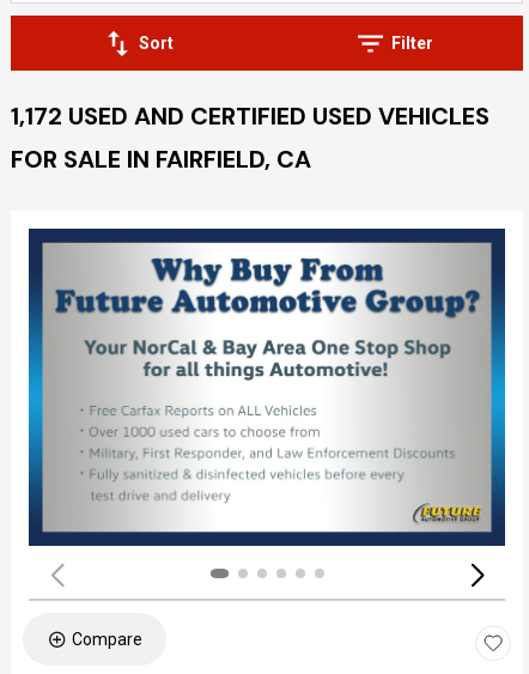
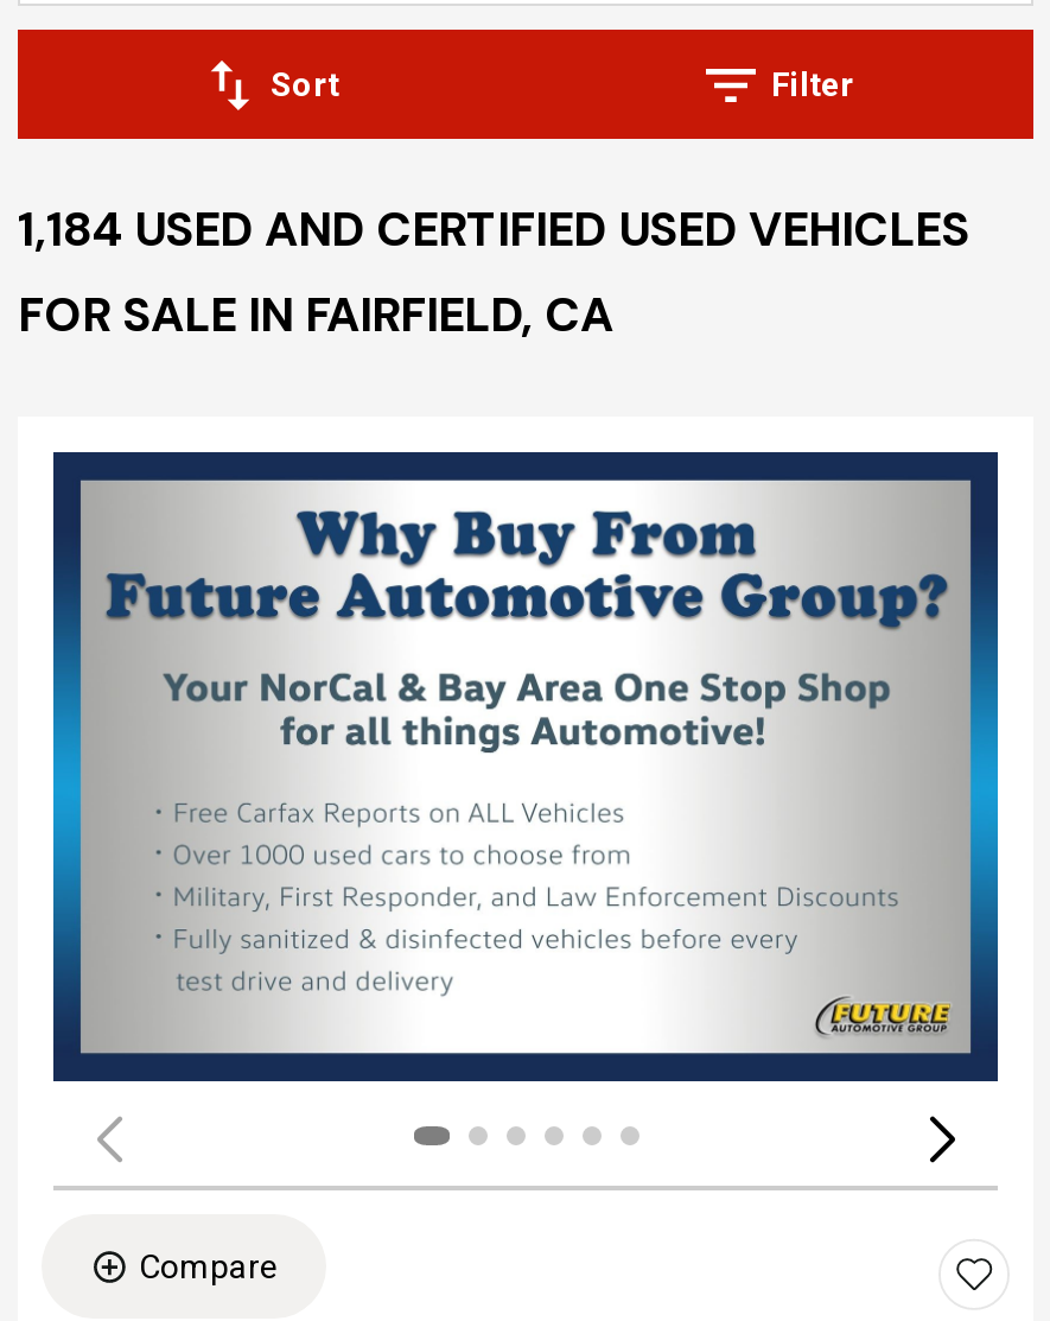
- 1,172 USED AND CERTIFIED USED VEHICLES
+ 1,184 USED AND CERTIFIED USED VEHICLES
